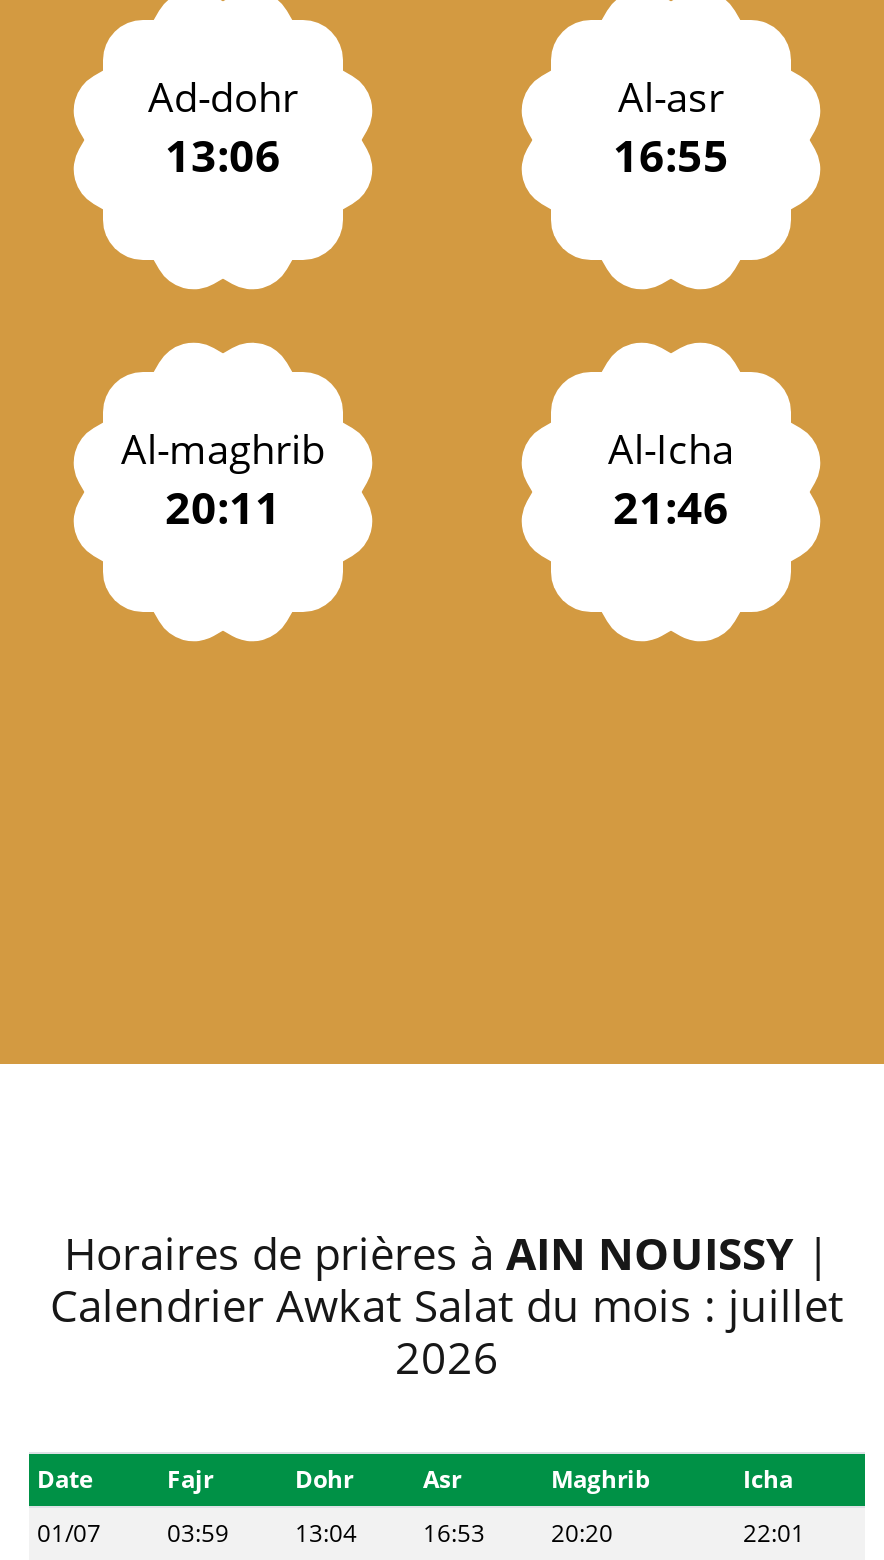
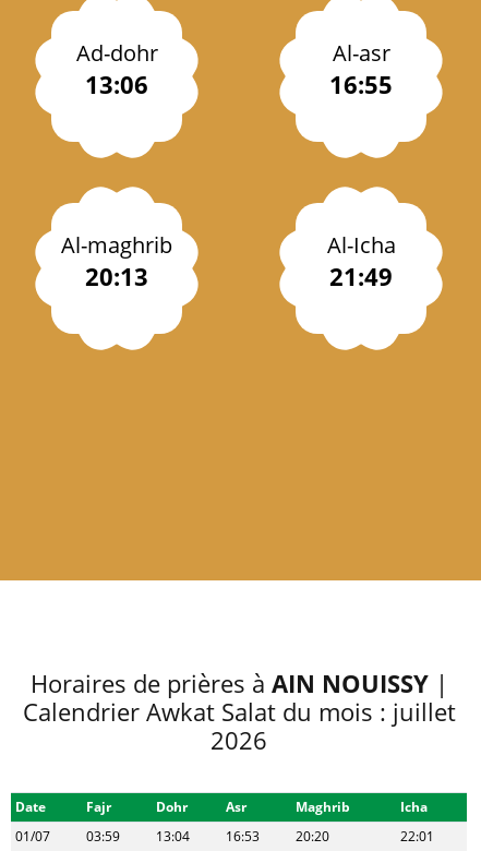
- 20:11
+ 20:13

- 21:46
+ 21:49
